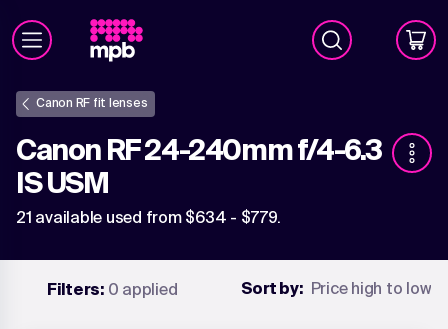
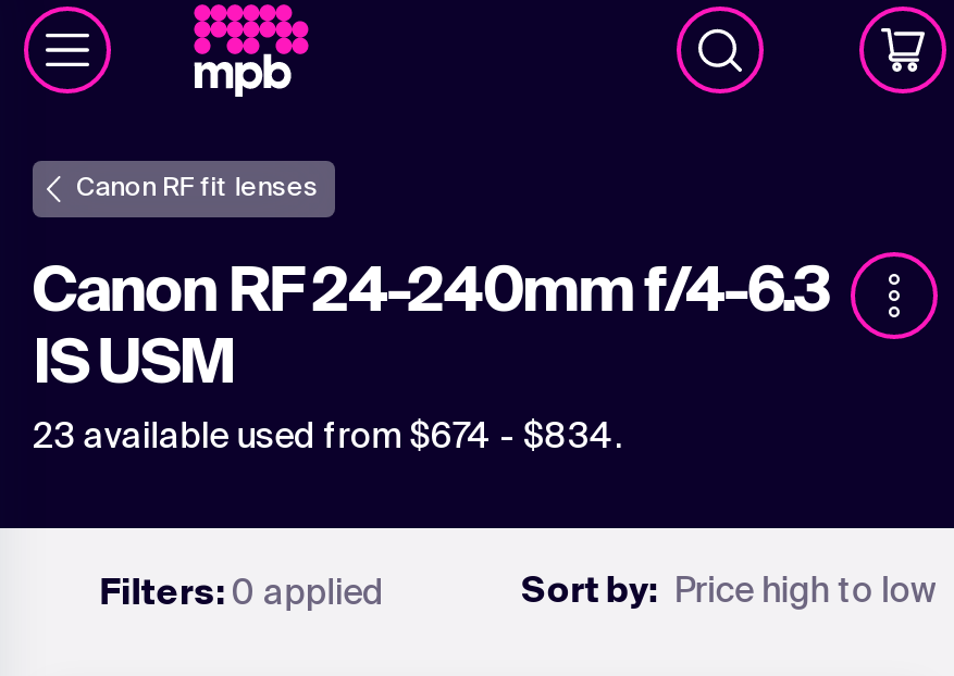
- 21 available used from $634 - $779.
+ 23 available used from $674 - $834.
